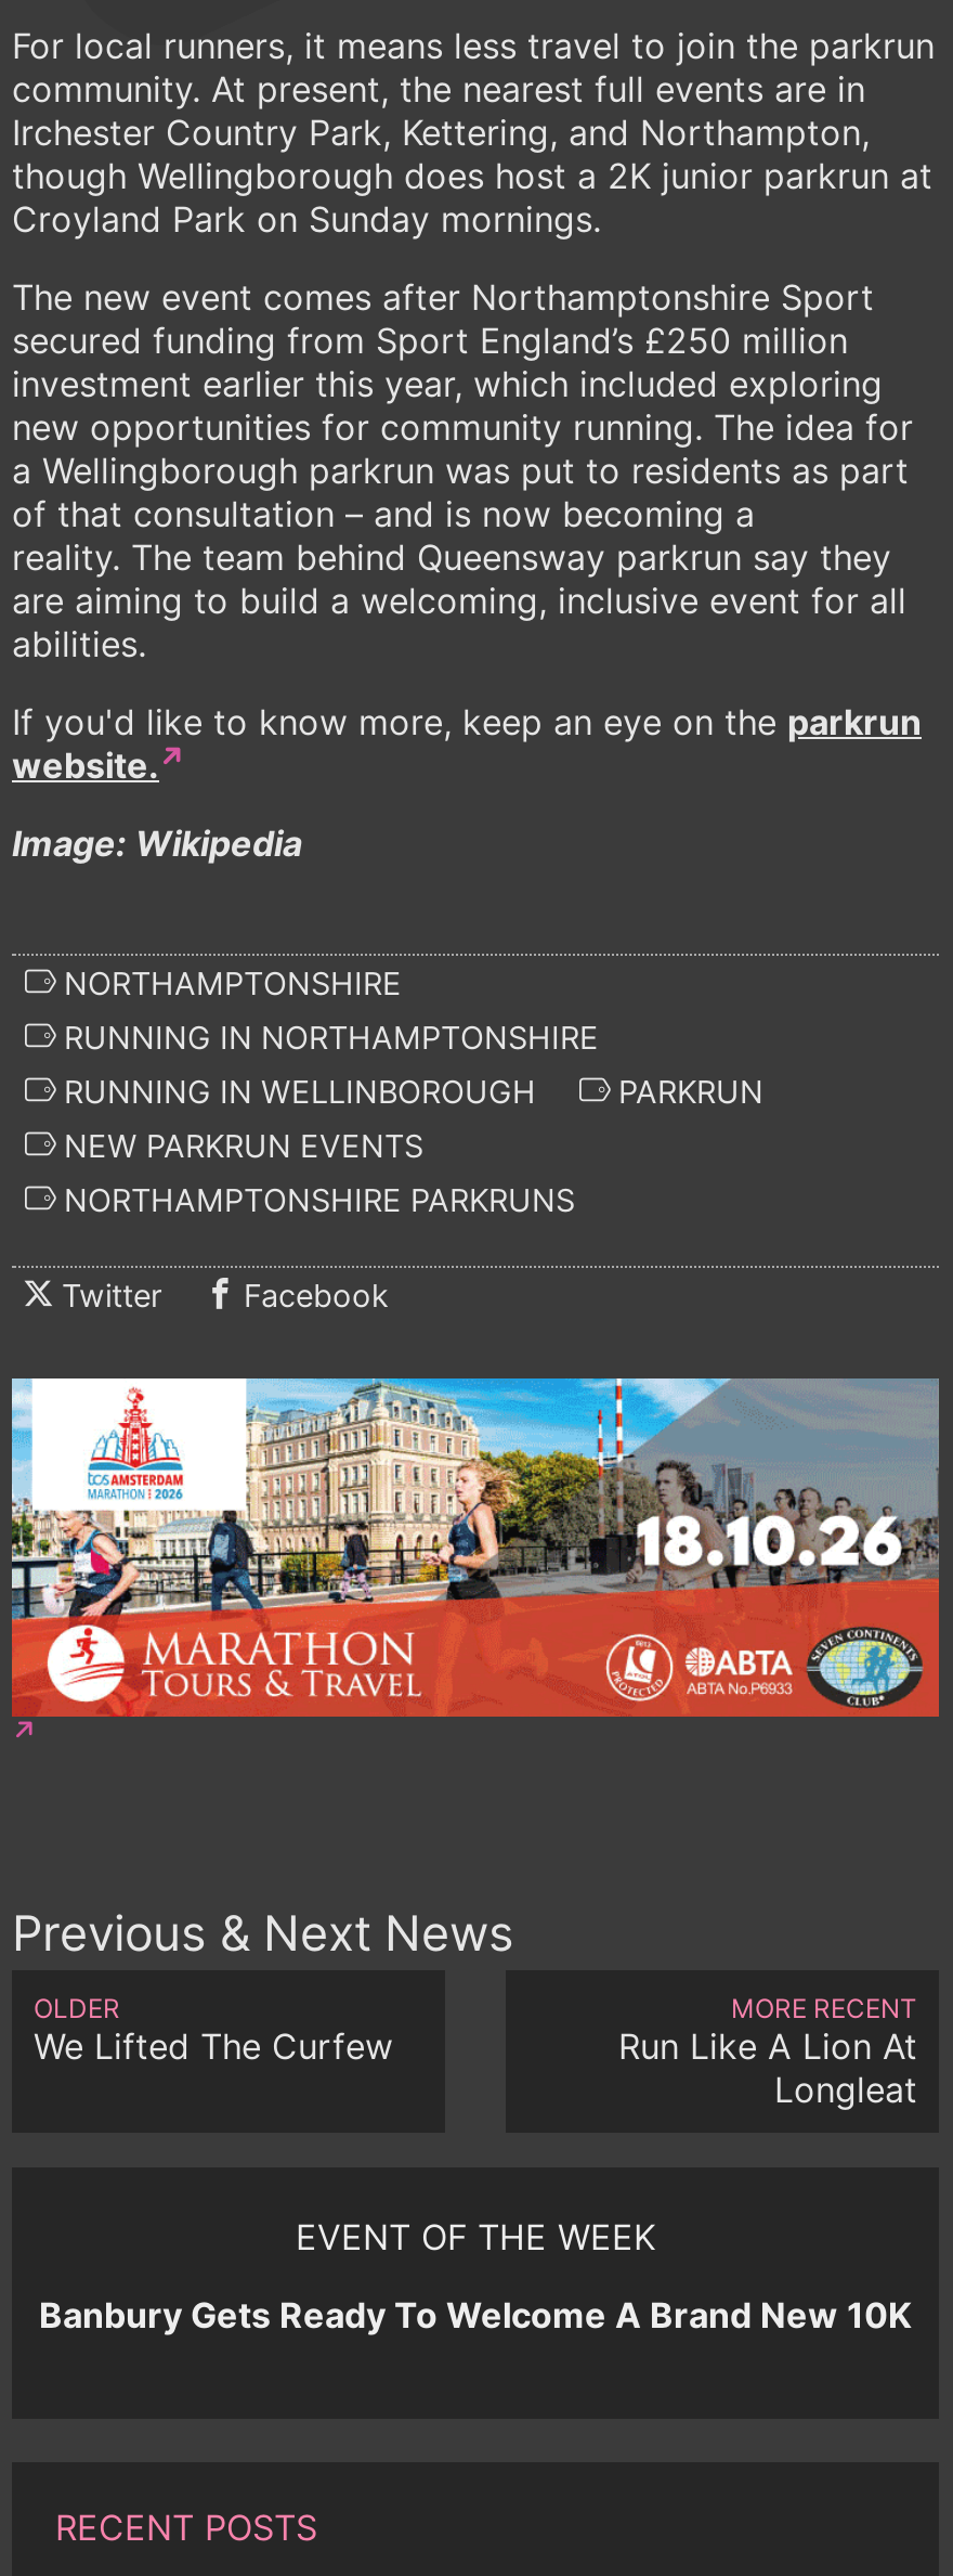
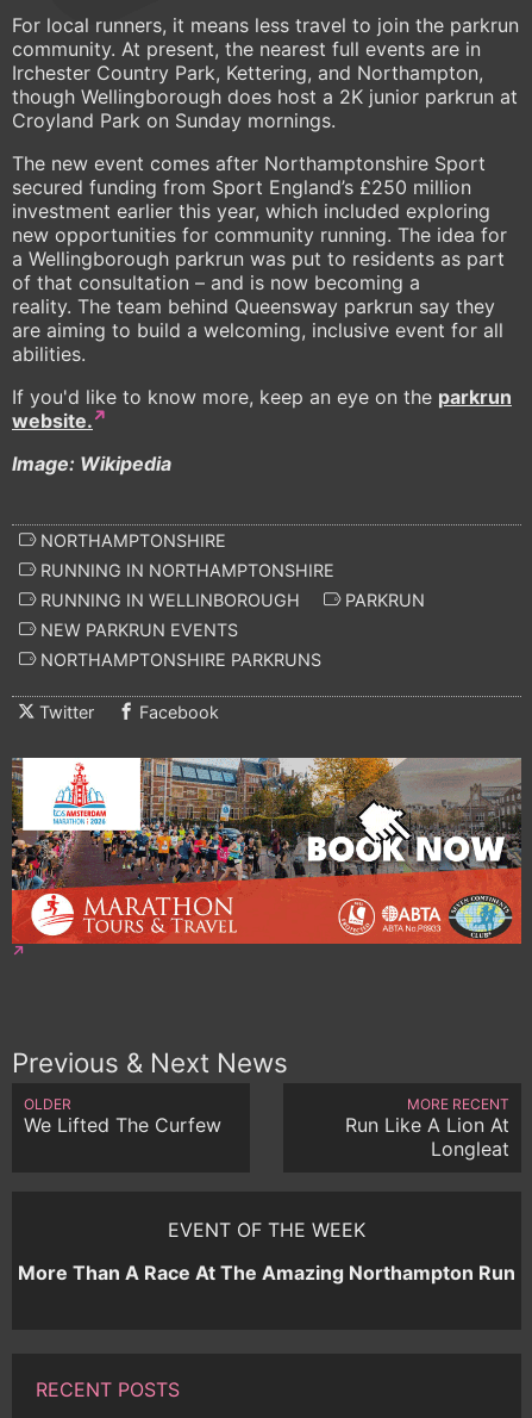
- [image]
+ [image]

- Banbury Gets Ready To Welcome A Brand New 10K
+ More Than A Race At The Amazing Northampton Run
